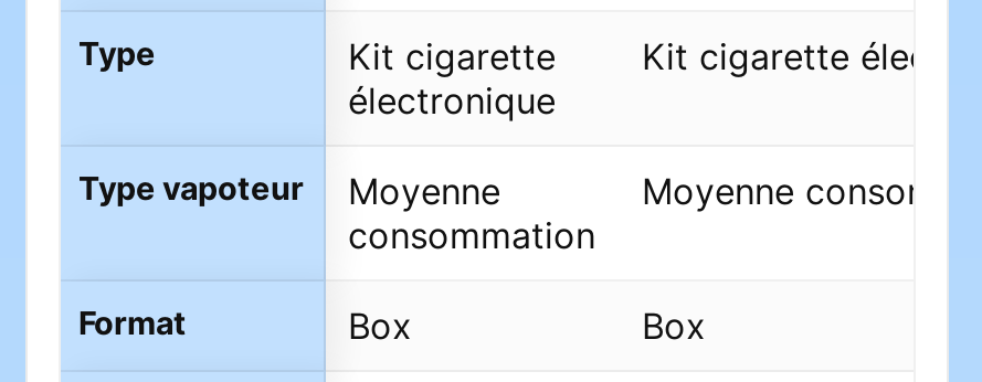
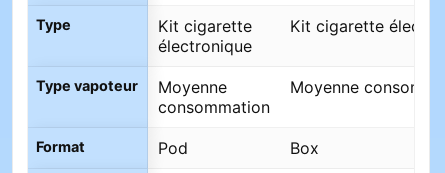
- Box
+ Pod
